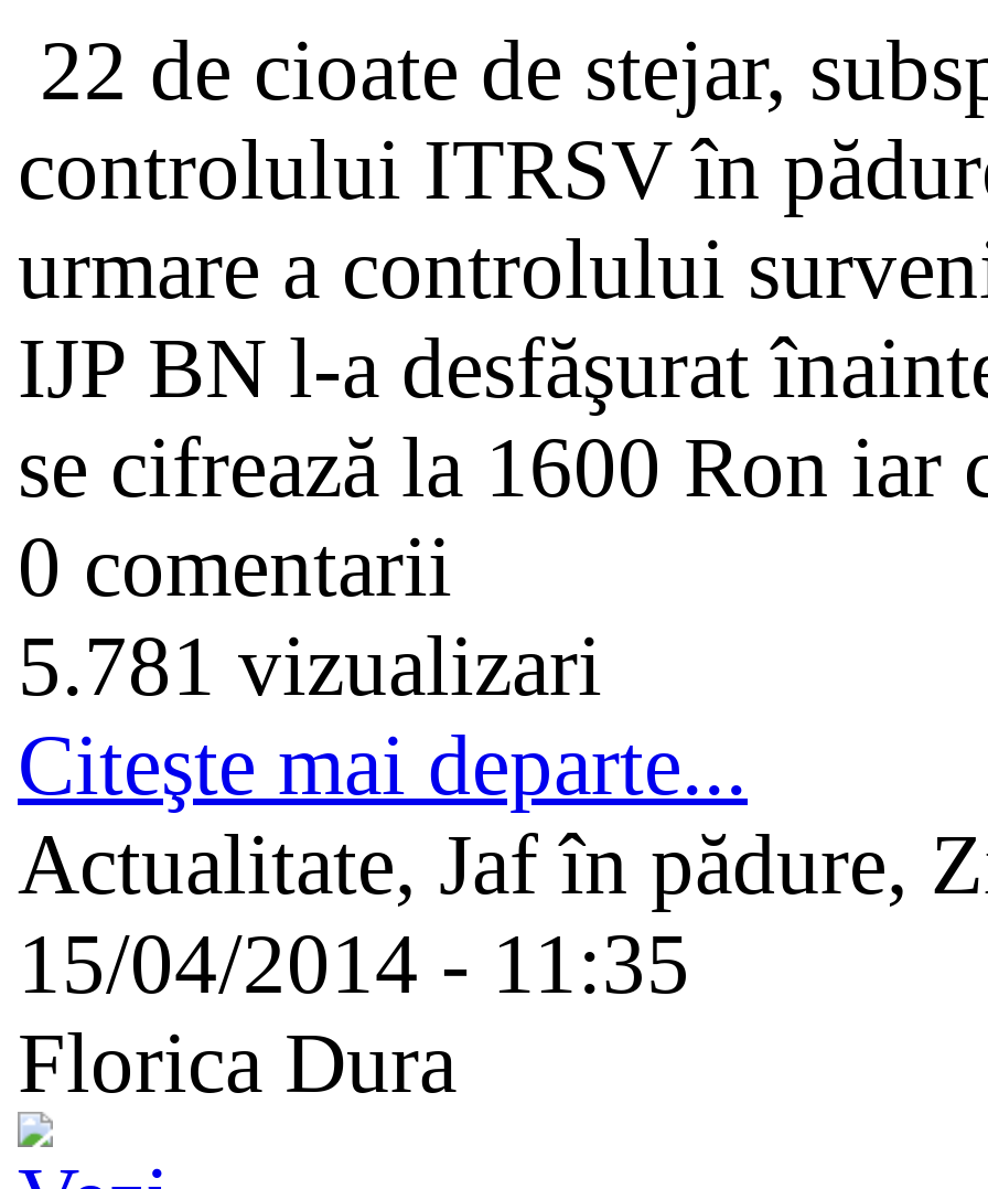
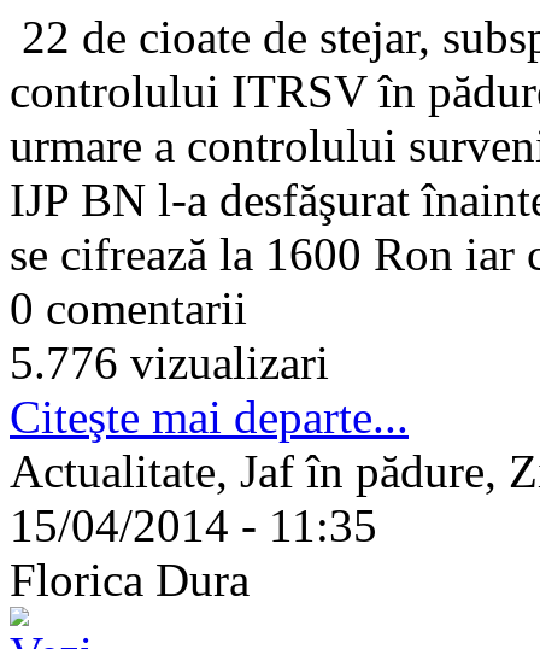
- 5.781 vizualizari
+ 5.776 vizualizari
